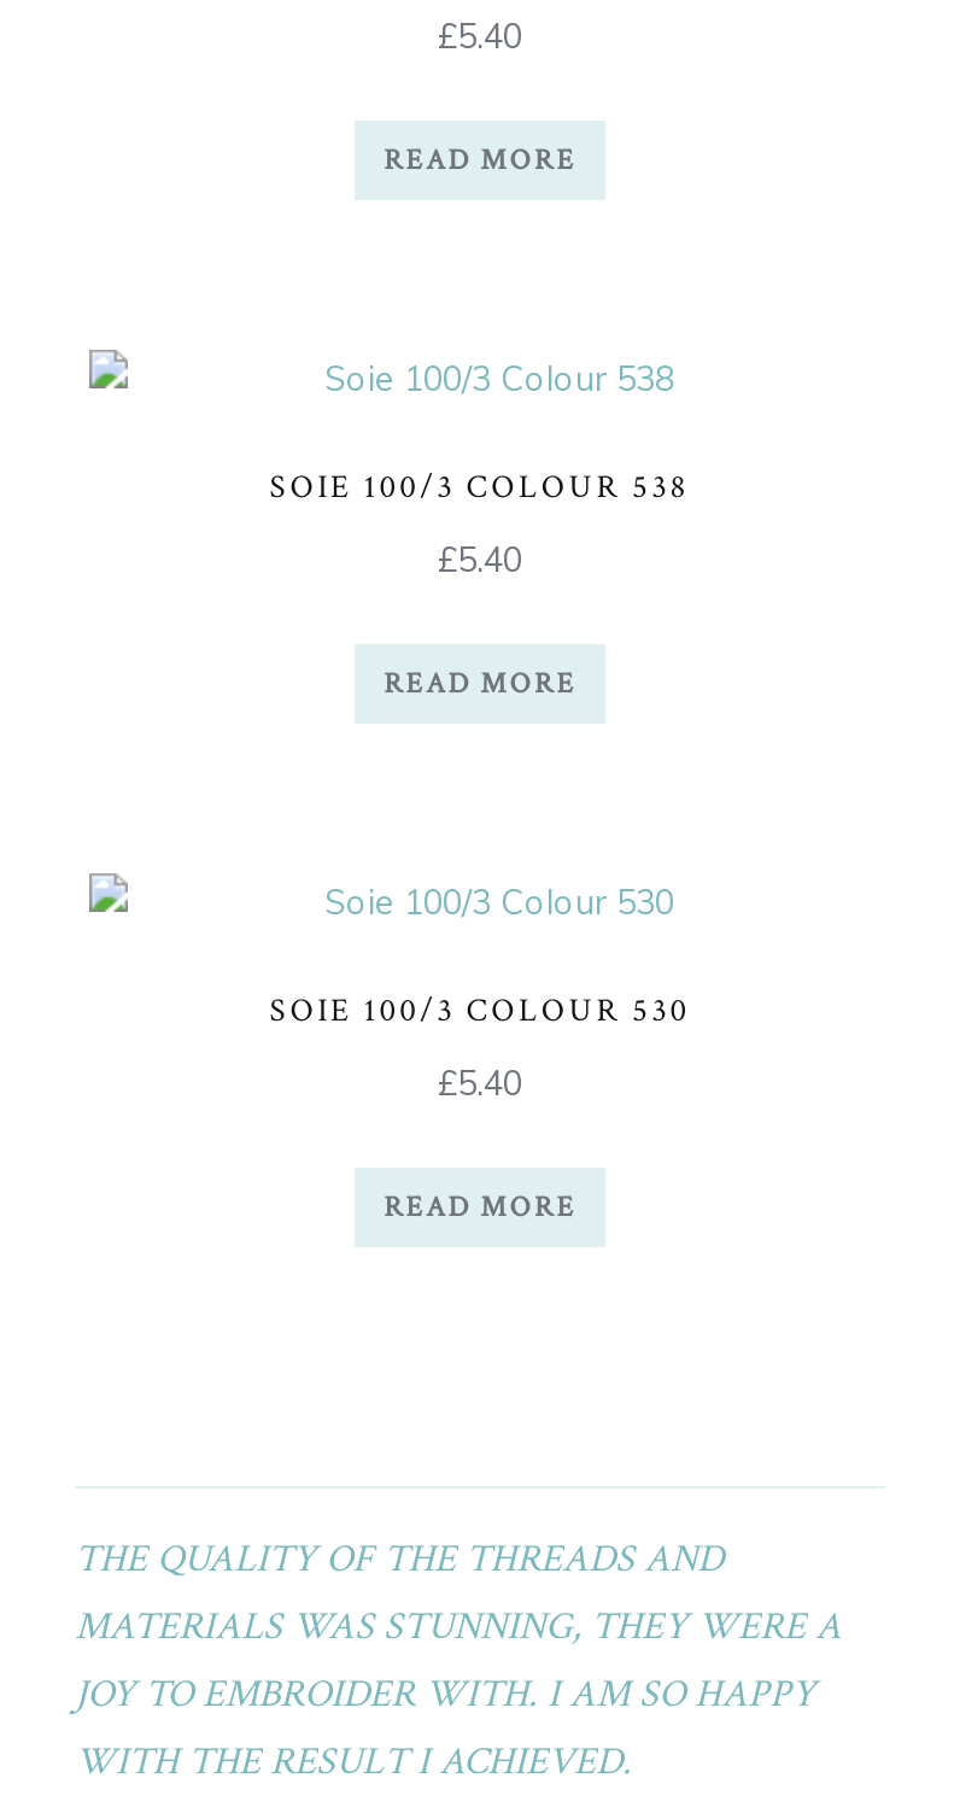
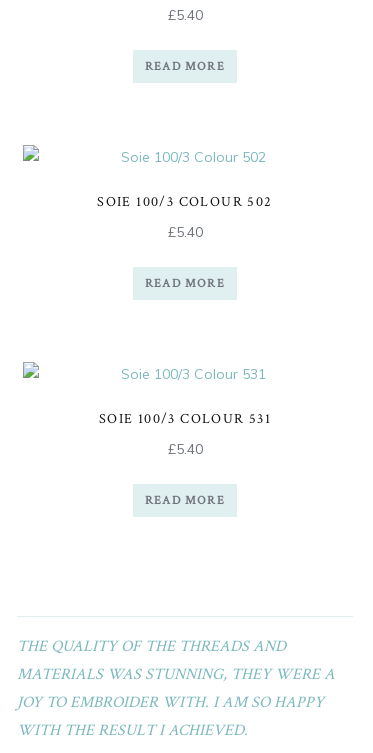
- SOIE 100/3 COLOUR 538
+ SOIE 100/3 COLOUR 502

- SOIE 100/3 COLOUR 530
+ SOIE 100/3 COLOUR 531
